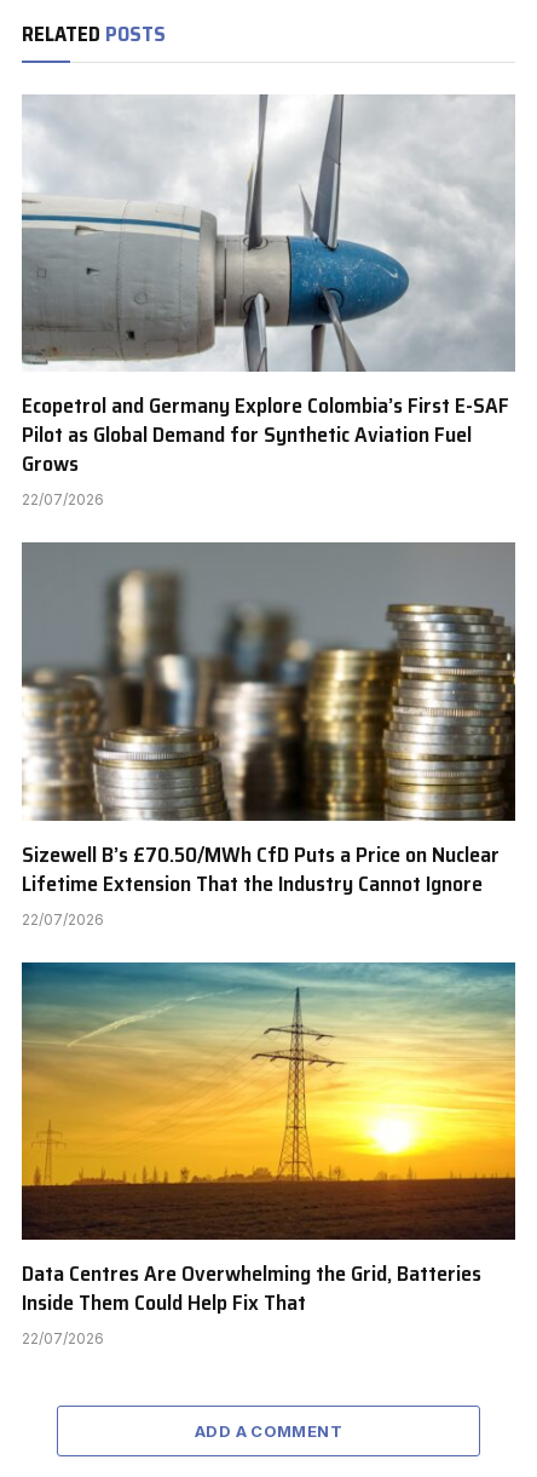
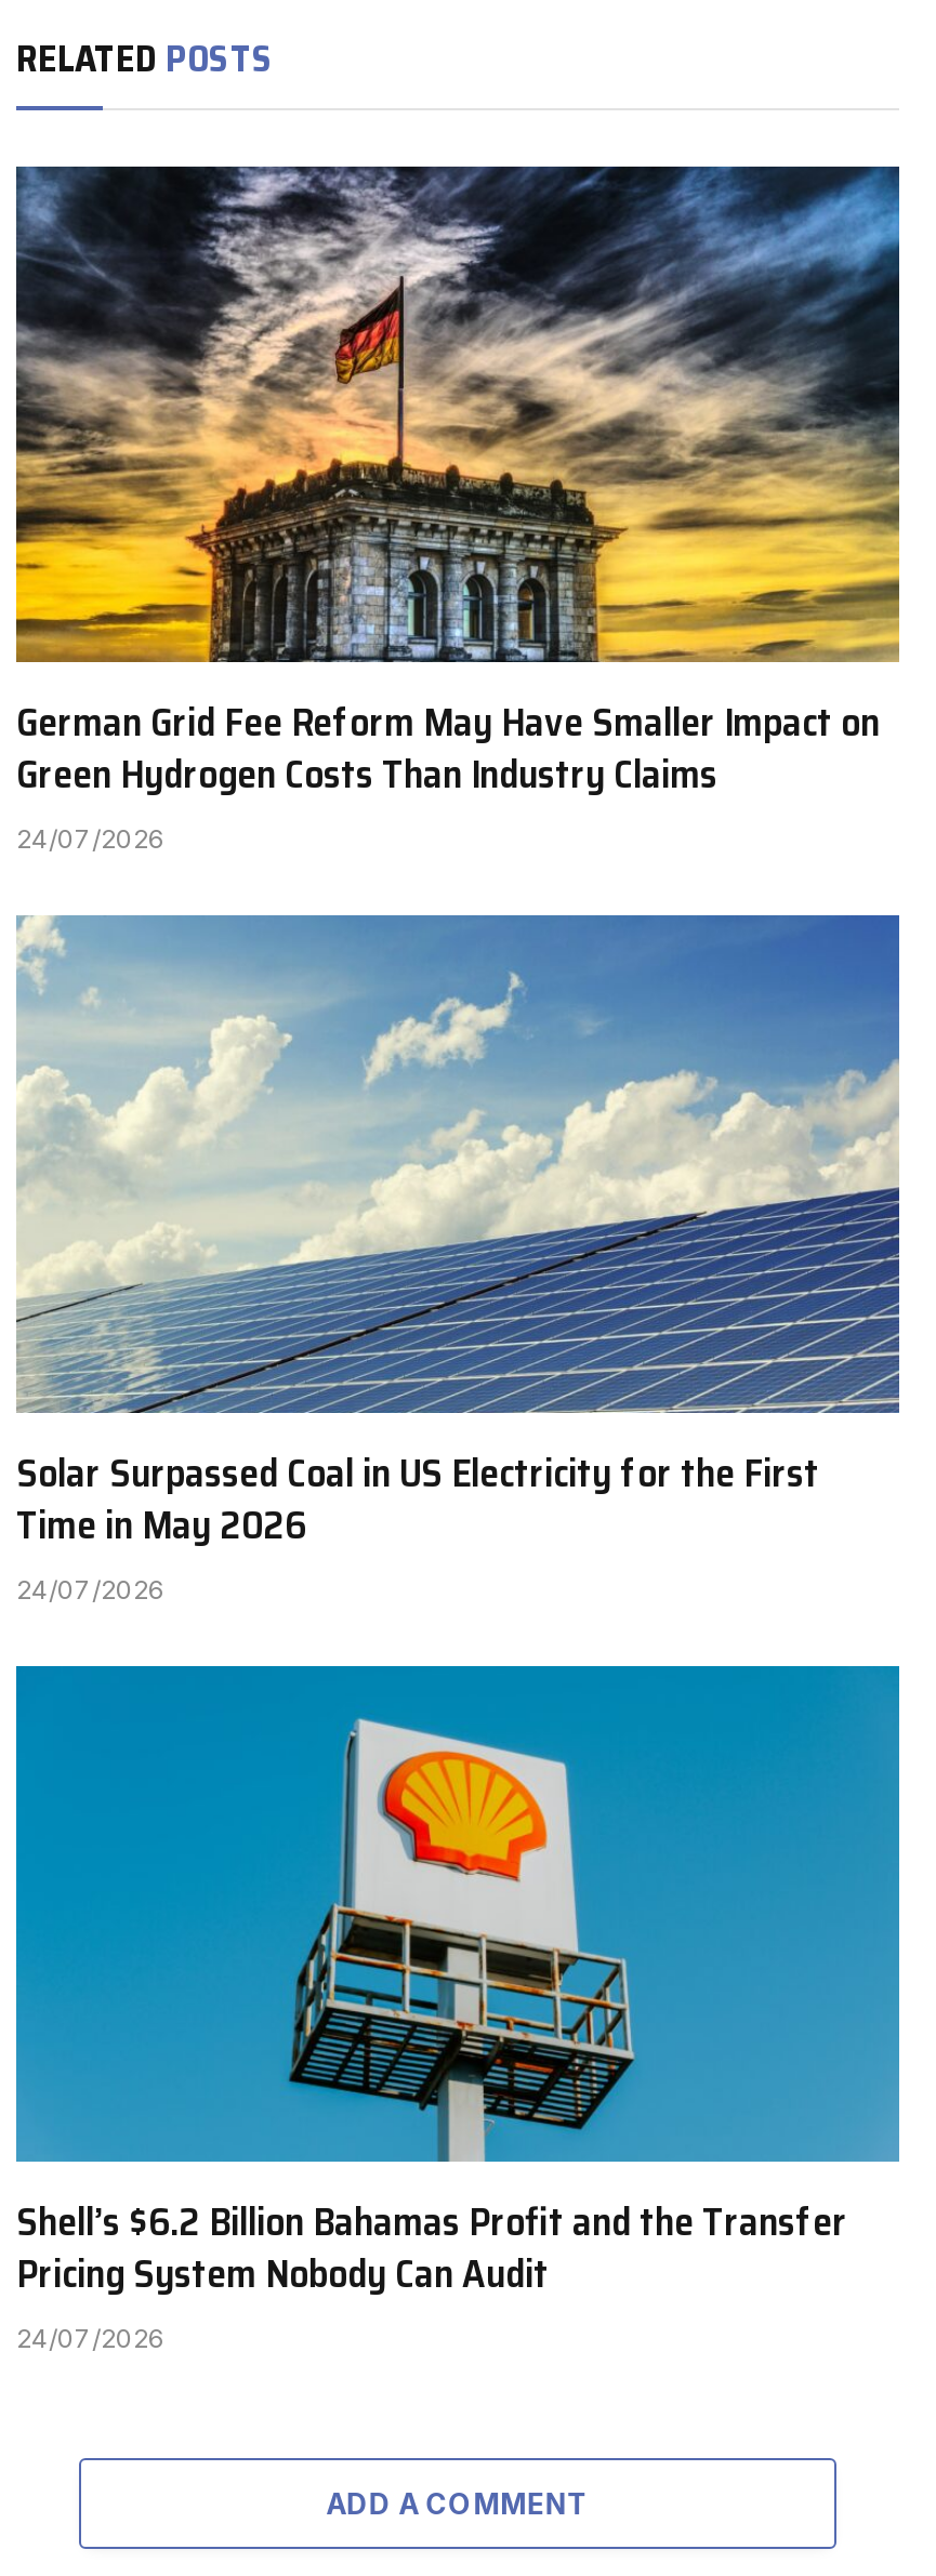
- [image]
- Ecopetrol and Germany Explore Colombia’s First E-SAF
- Pilot as Global Demand for Synthetic Aviation Fuel
- Grows
- 22/07/2026
+ [image]
+ German Grid Fee Reform May Have Smaller Impact on
+ Green Hydrogen Costs Than Industry Claims
+ 24/07/2026

- [image]
- Sizewell B’s £70.50/MWh CfD Puts a Price on Nuclear
- Lifetime Extension That the Industry Cannot Ignore
- 22/07/2026
+ [image]
+ Solar Surpassed Coal in US Electricity for the First
+ Time in May 2026
+ 24/07/2026

- [image]
- Data Centres Are Overwhelming the Grid, Batteries
- Inside Them Could Help Fix That
- 22/07/2026
+ [image]
+ Shell’s $6.2 Billion Bahamas Profit and the Transfer
+ Pricing System Nobody Can Audit
+ 24/07/2026
